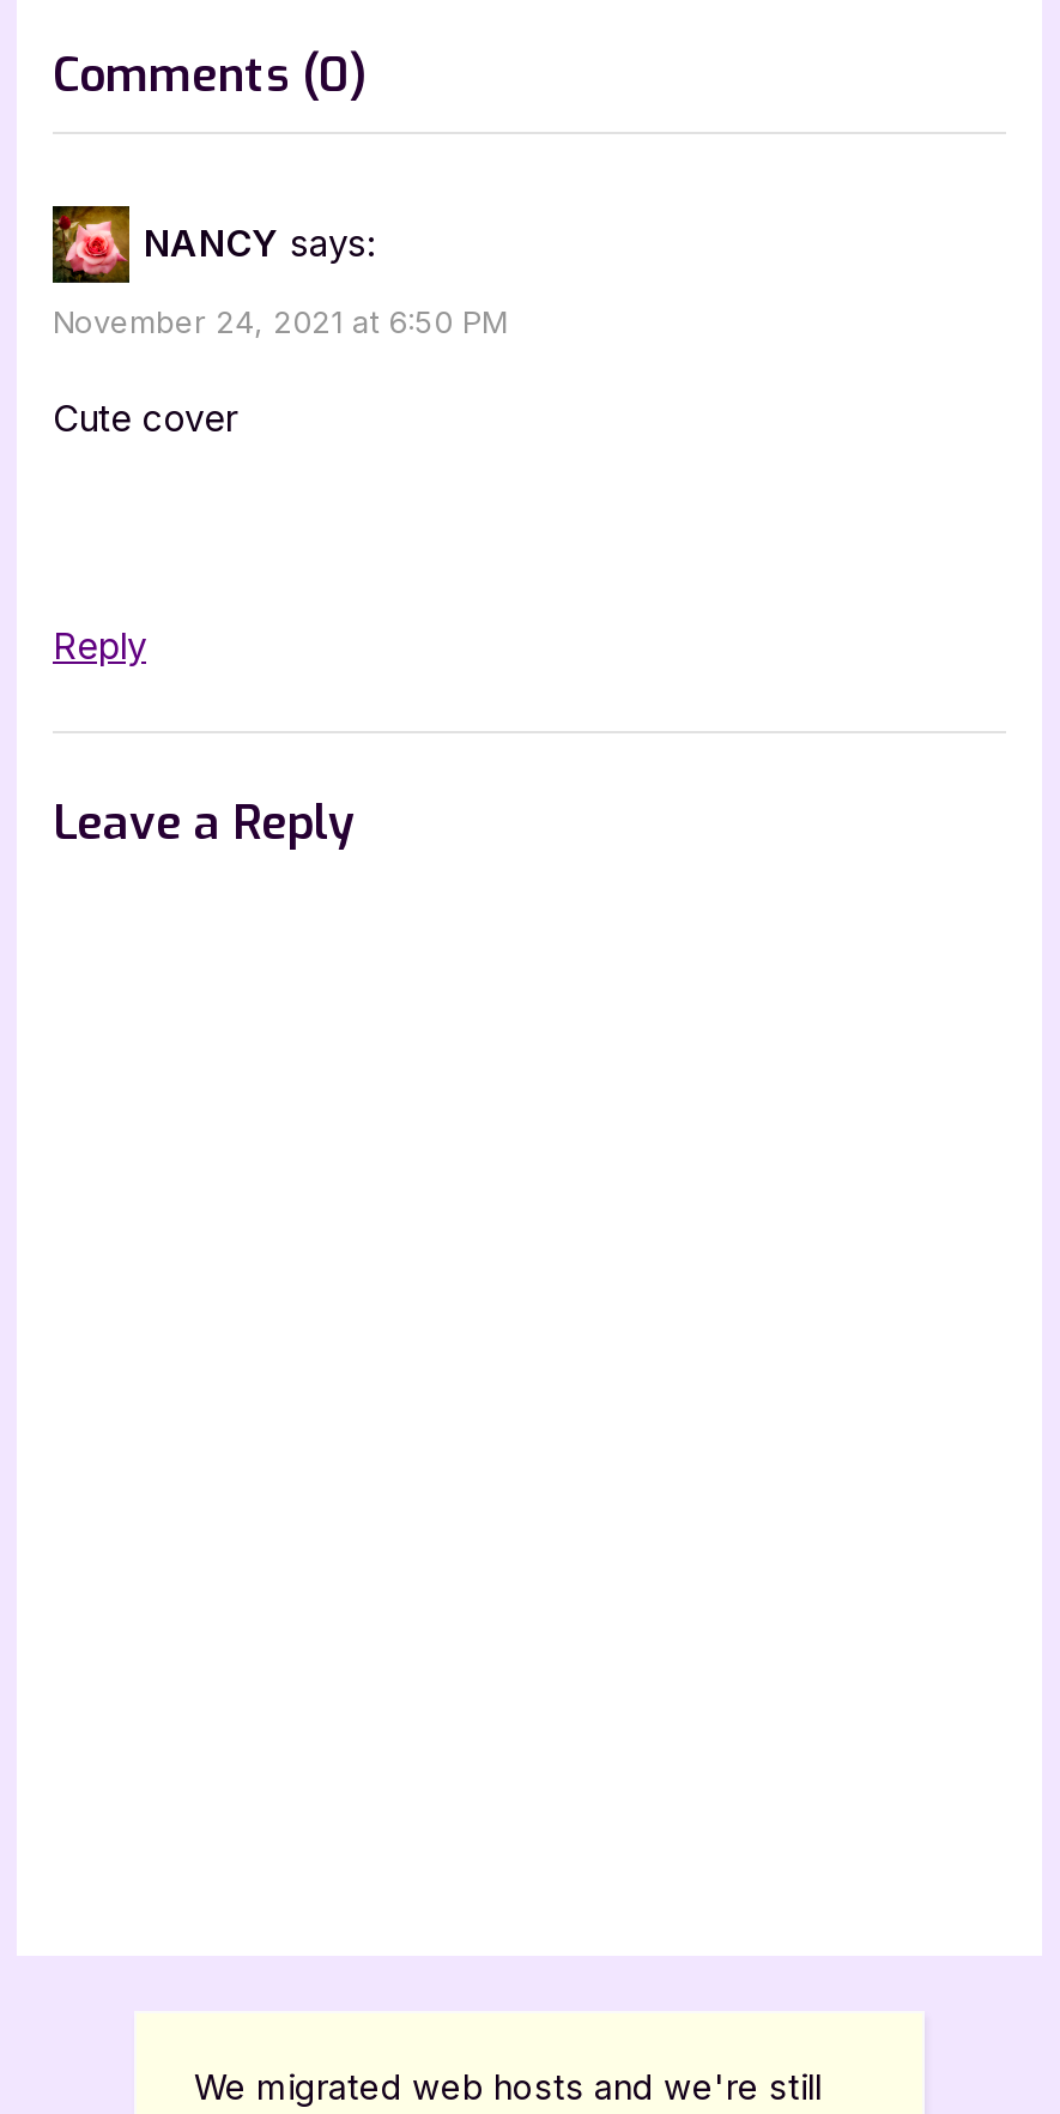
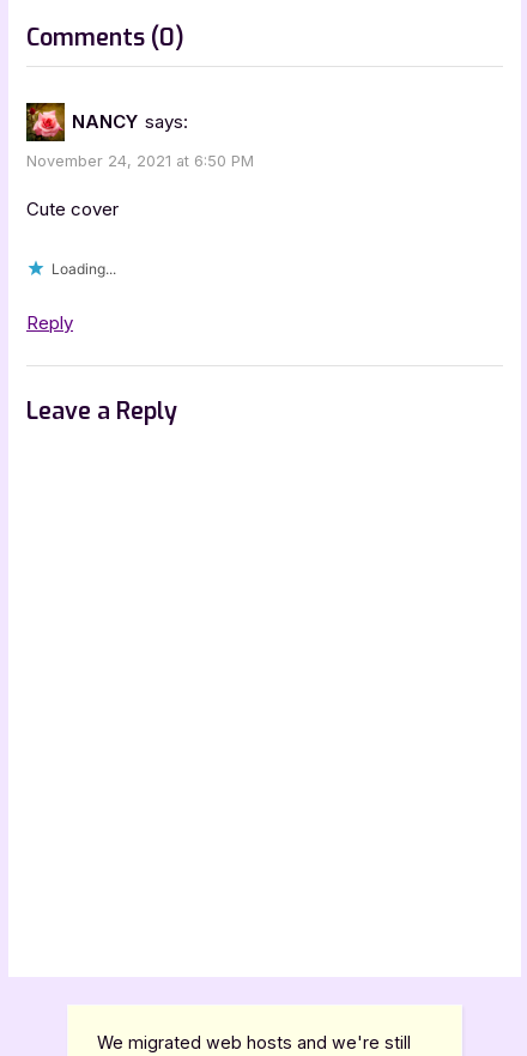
+ Loading...
